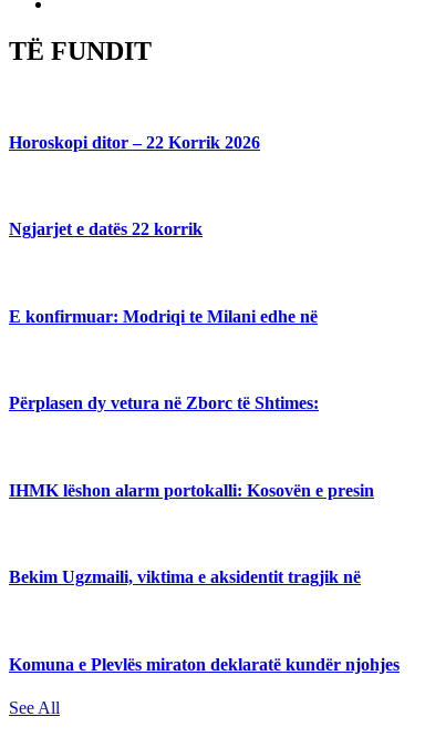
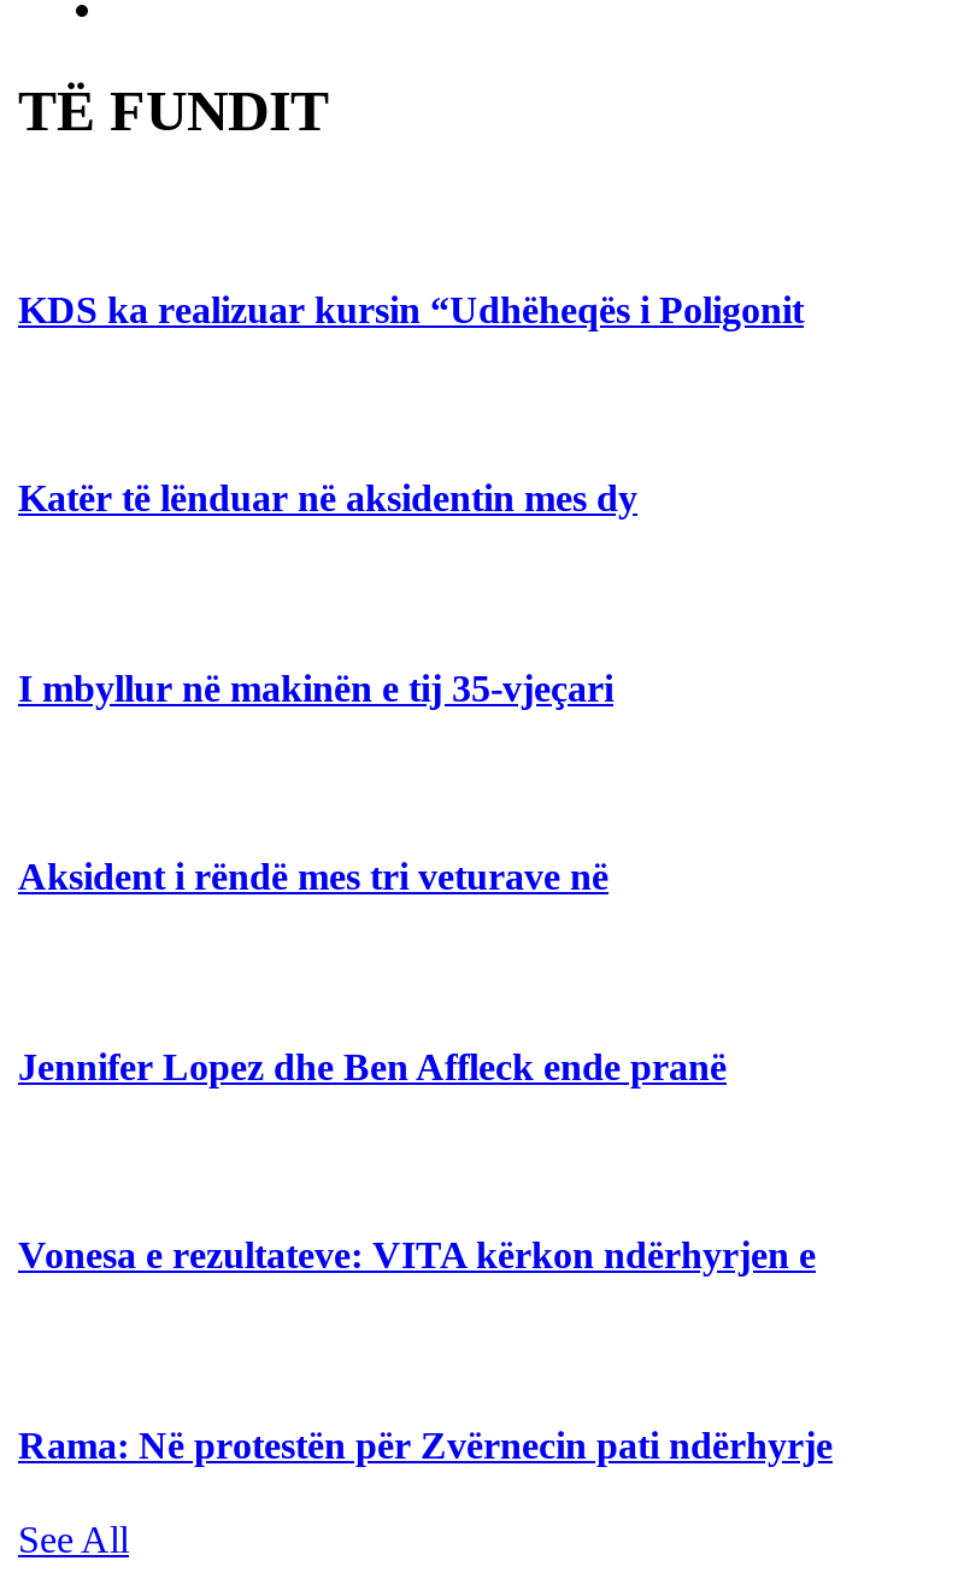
- Horoskopi ditor – 22 Korrik 2026
+ KDS ka realizuar kursin “Udhëheqës i Poligonit

- Ngjarjet e datës 22 korrik
+ Katër të lënduar në aksidentin mes dy

- E konfirmuar: Modriqi te Milani edhe në
+ I mbyllur në makinën e tij 35-vjeçari

- Përplasen dy vetura në Zborc të Shtimes:
+ Aksident i rëndë mes tri veturave në

- IHMK lëshon alarm portokalli: Kosovën e presin
+ Jennifer Lopez dhe Ben Affleck ende pranë

- Bekim Ugzmaili, viktima e aksidentit tragjik në
+ Vonesa e rezultateve: VITA kërkon ndërhyrjen e

- Komuna e Plevlës miraton deklaratë kundër njohjes
+ Rama: Në protestën për Zvërnecin pati ndërhyrje
